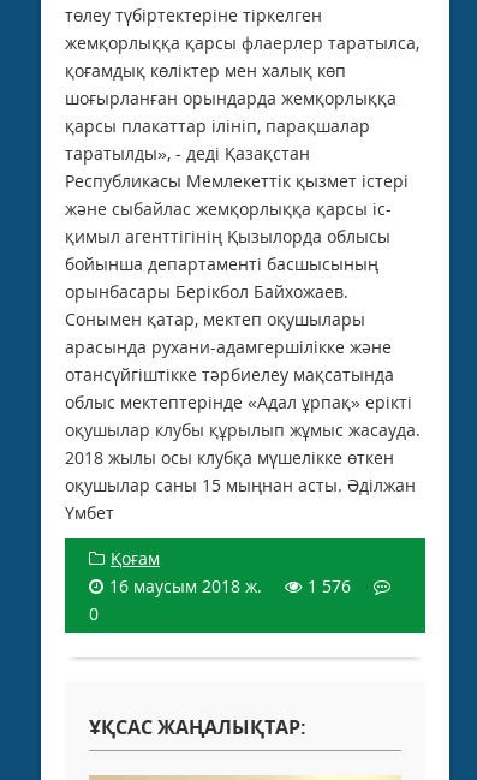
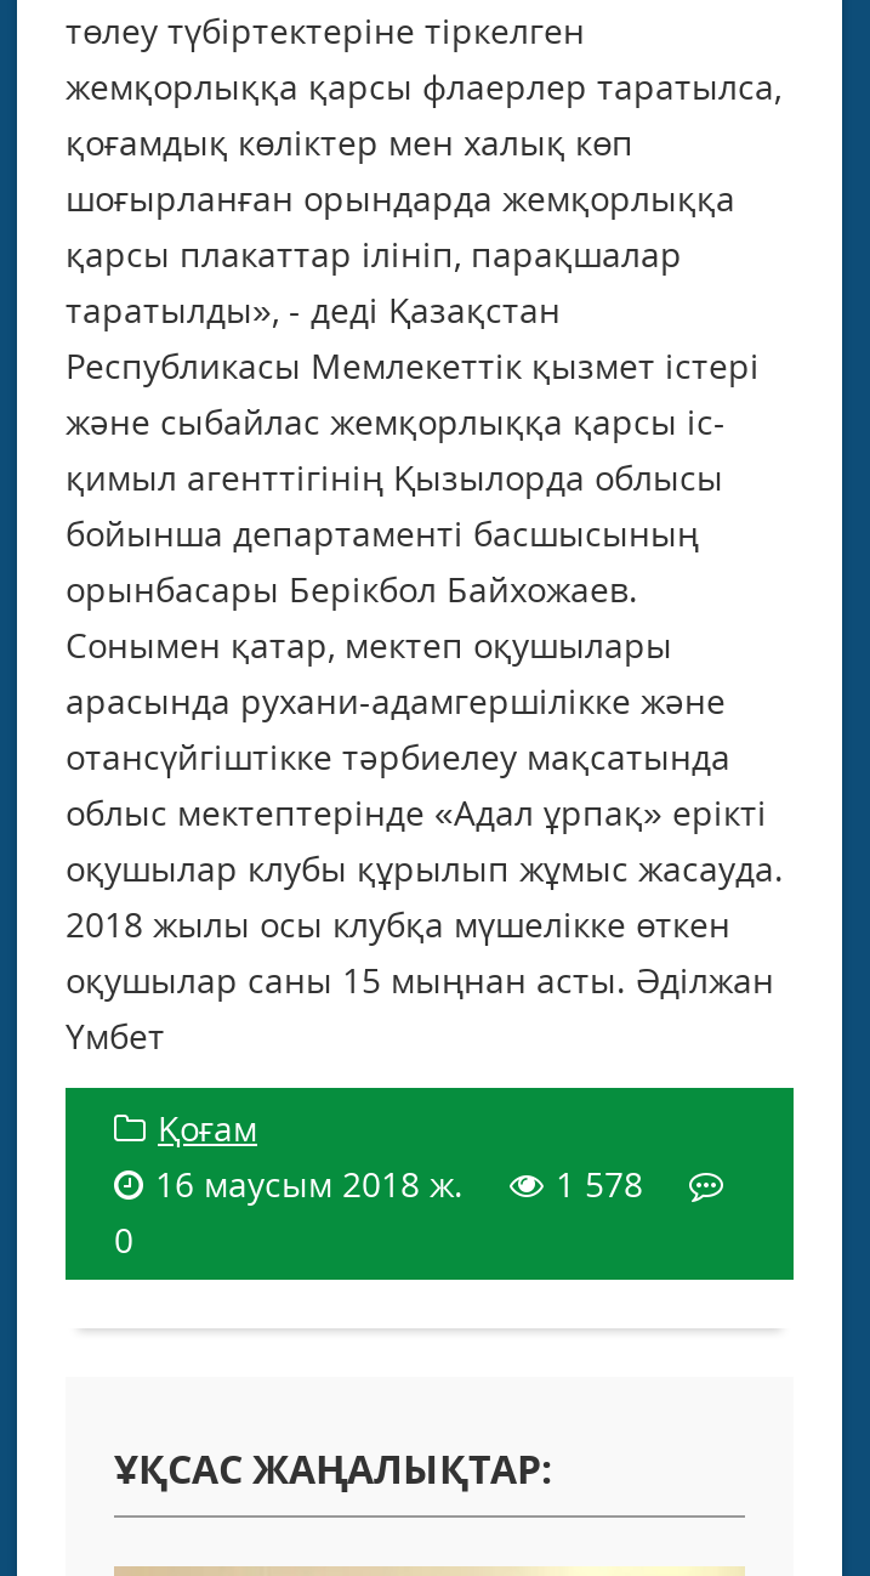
- 16 маусым 2018 ж. 1 576
+ 16 маусым 2018 ж. 1 578
